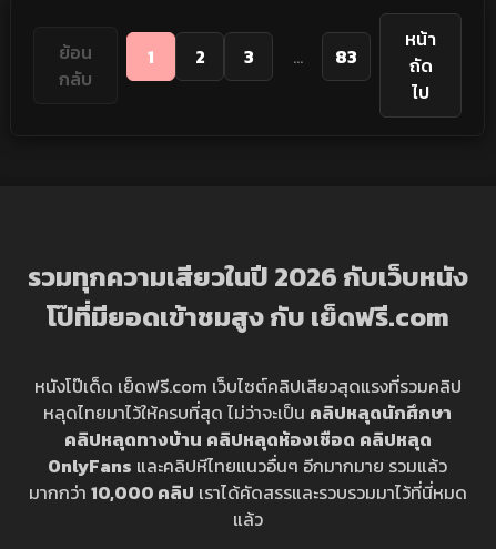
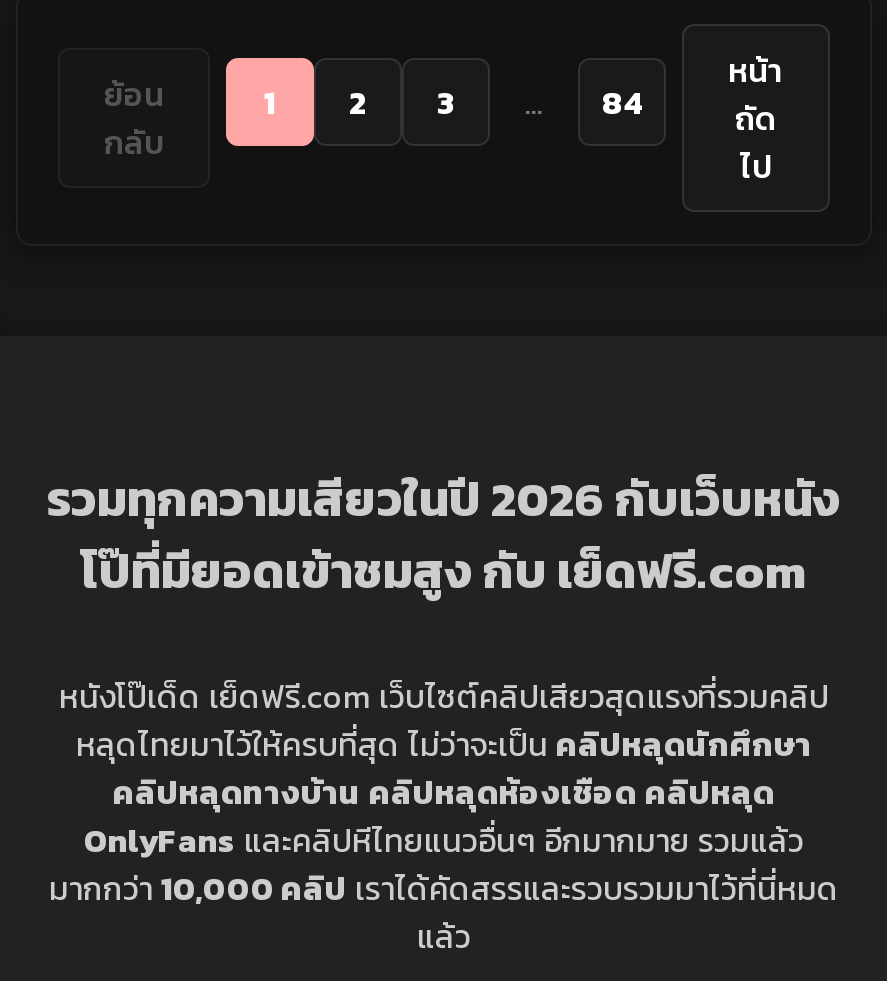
- 83
+ 84
